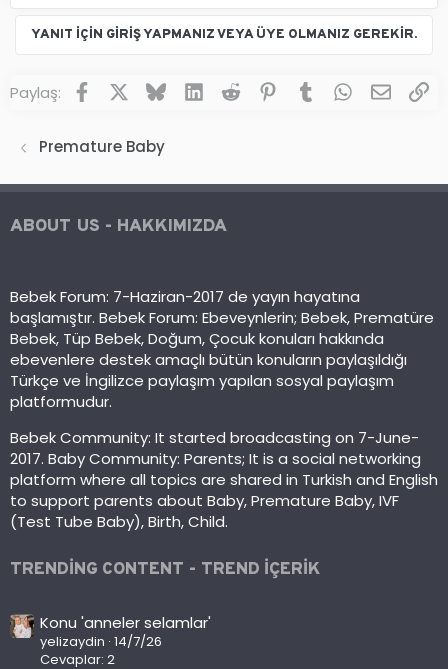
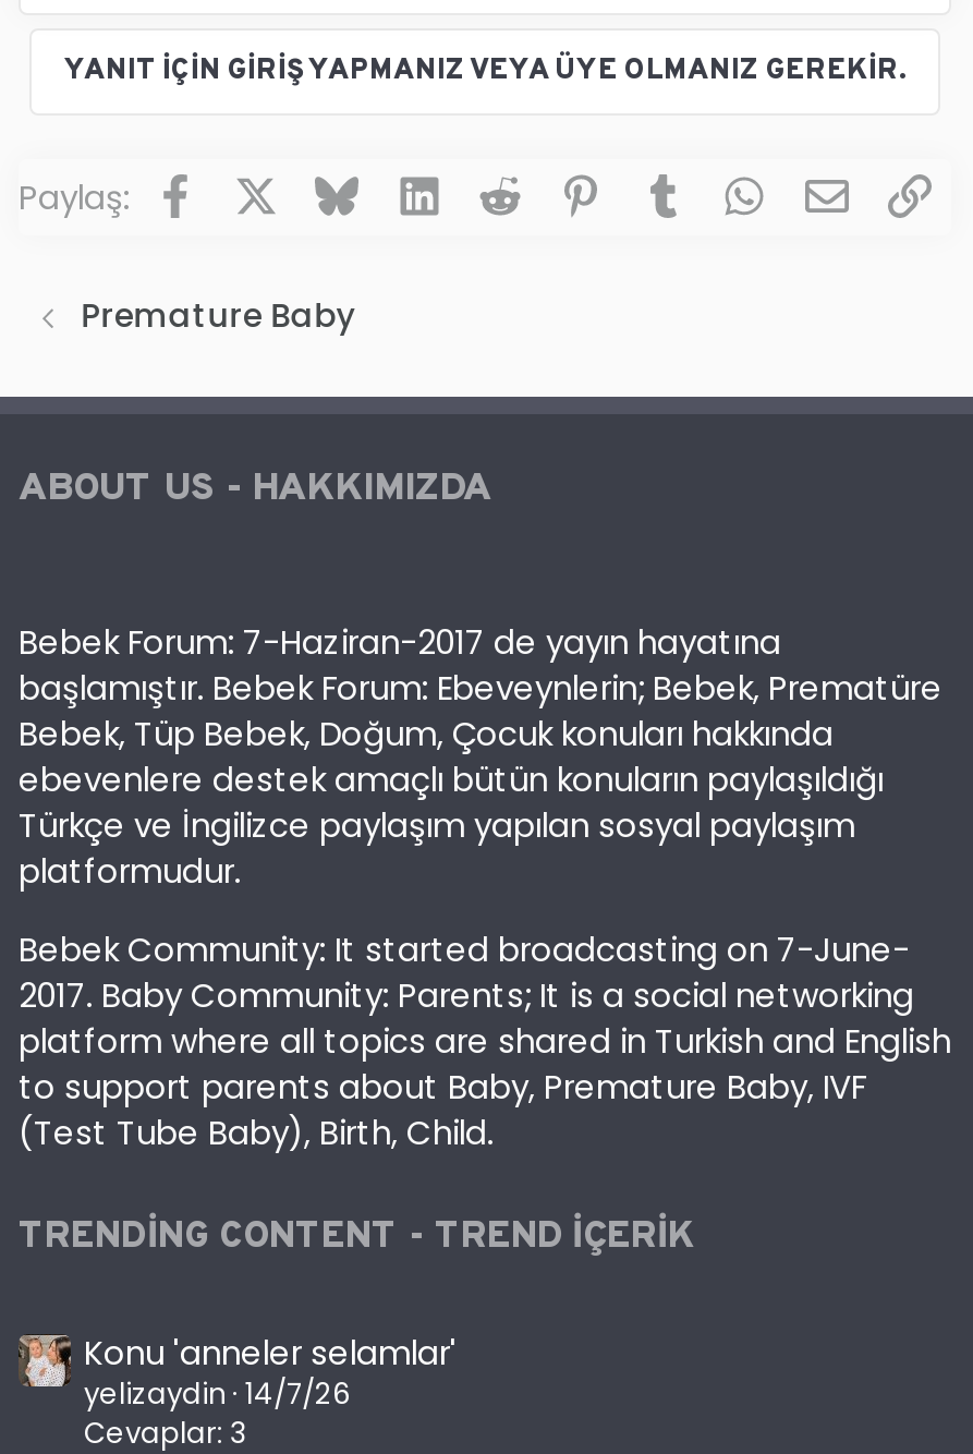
- Cevaplar: 2
+ Cevaplar: 3
